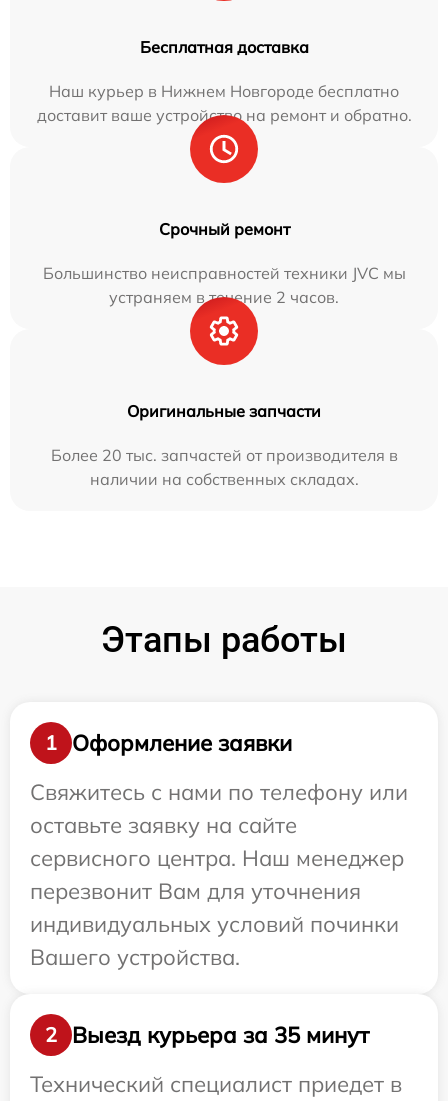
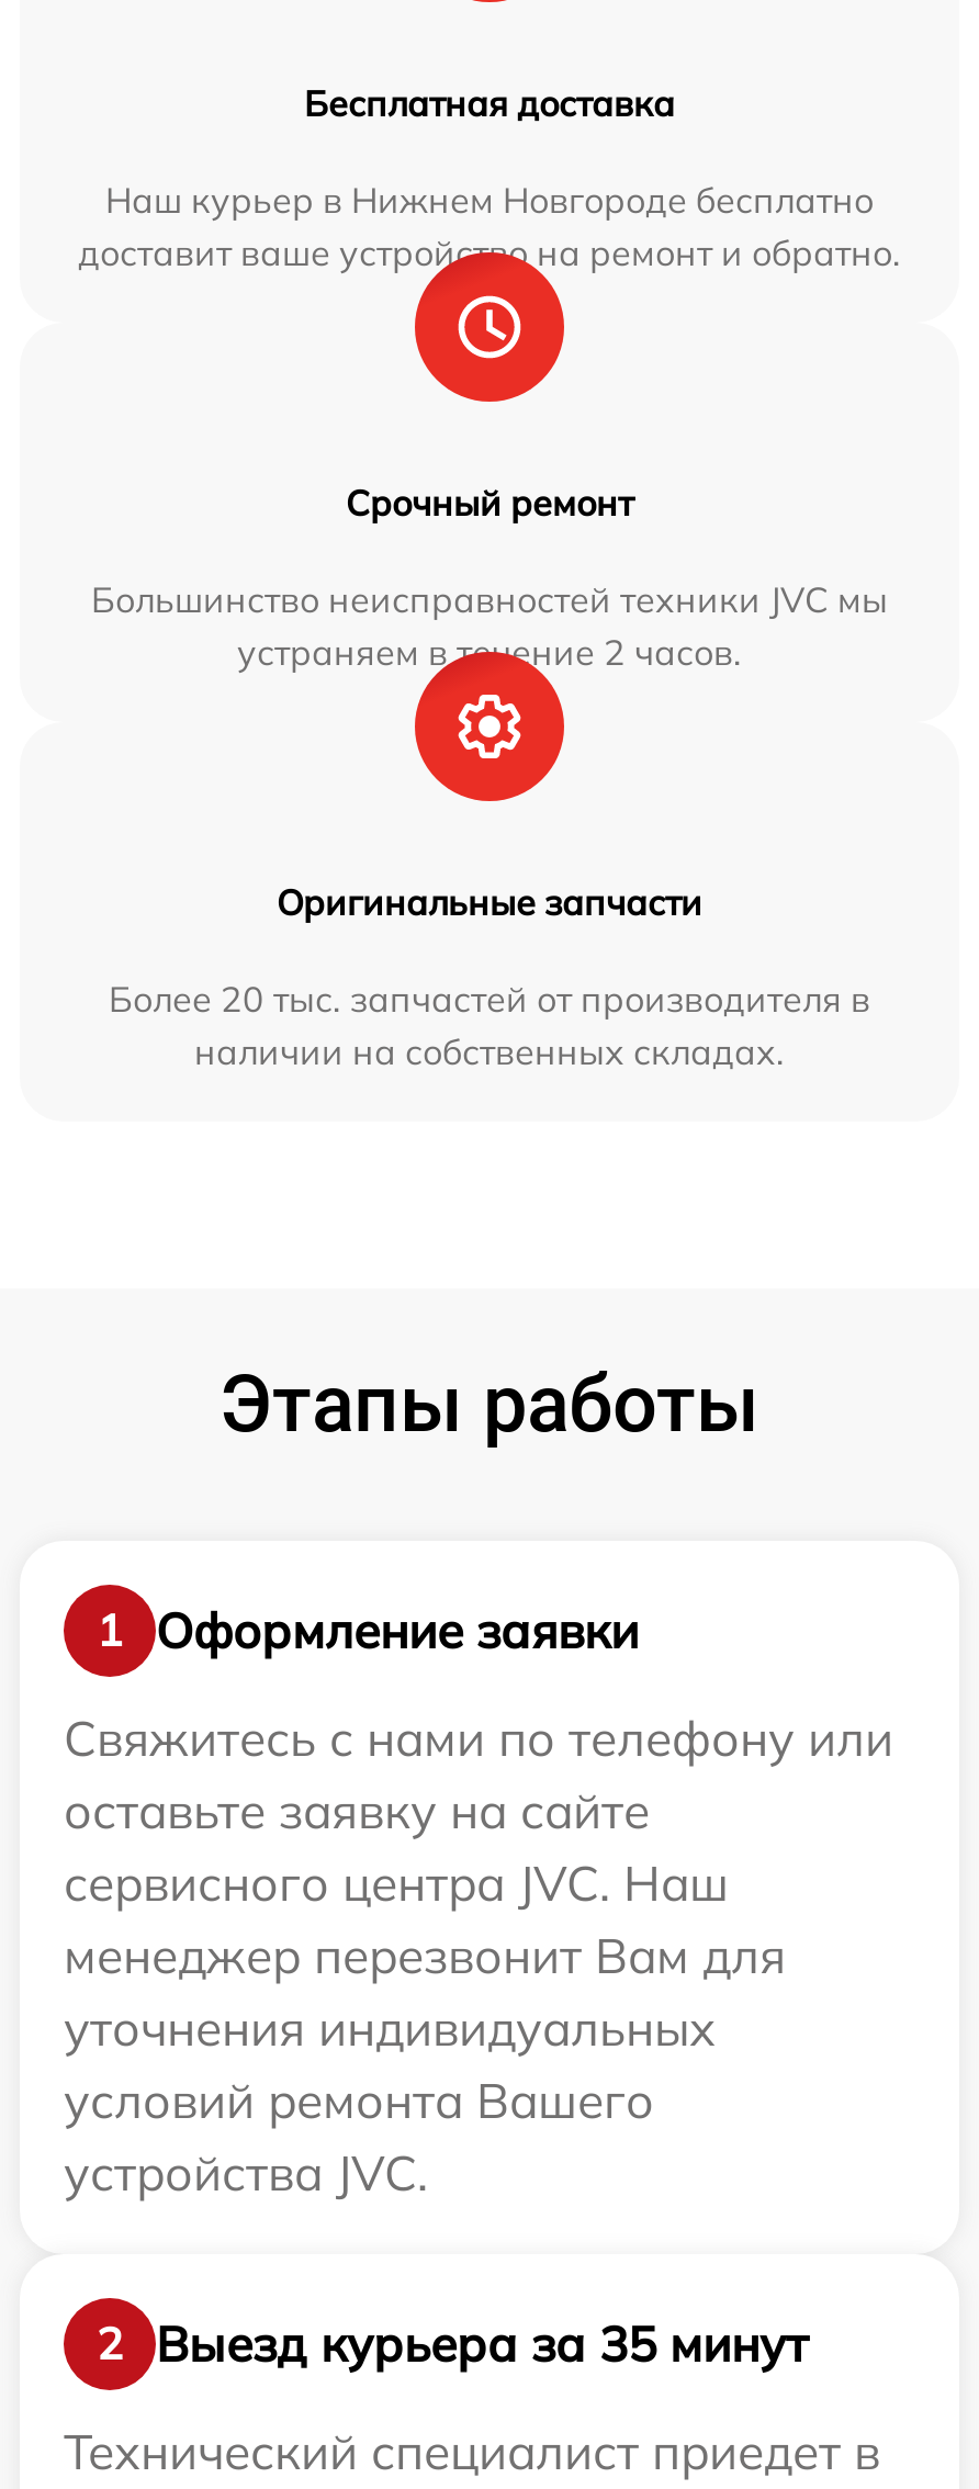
- сервисного центра. Наш менеджер
- перезвонит Вам для уточнения
- индивидуальных условий починки
- Вашего устройства.
+ сервисного центра JVC. Наш
+ менеджер перезвонит Вам для
+ уточнения индивидуальных
+ условий ремонта Вашего
+ устройства JVC.
